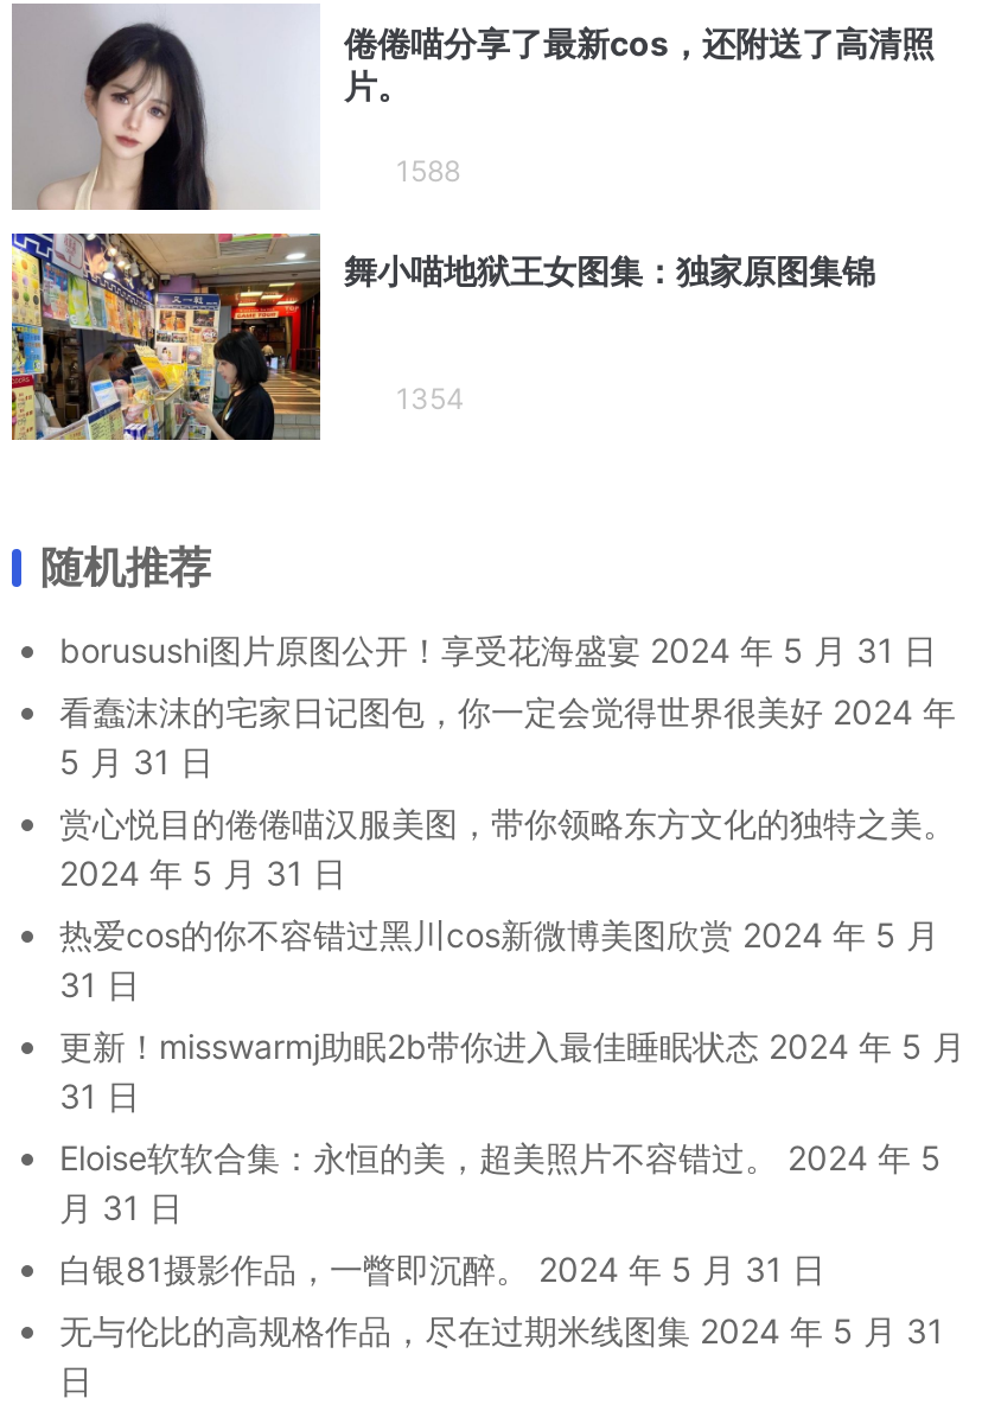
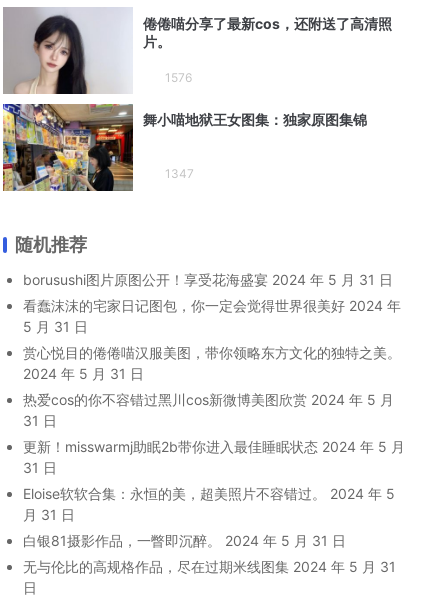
- 1588
+ 1576

- 1354
+ 1347
